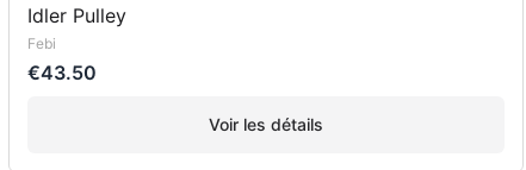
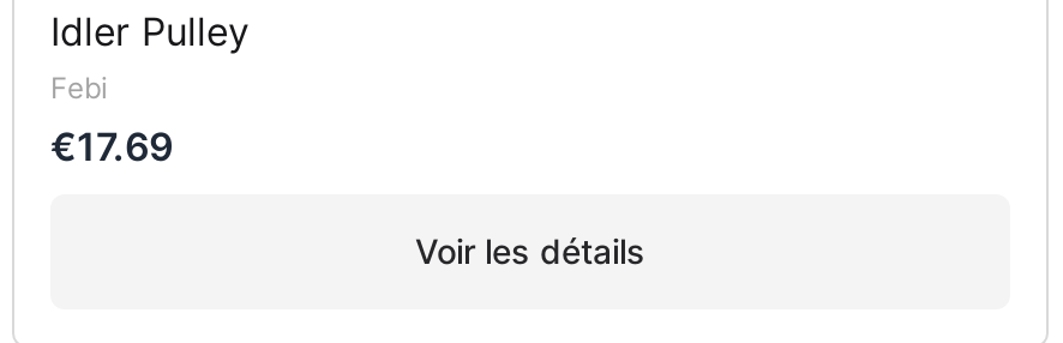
- €43.50
+ €17.69
